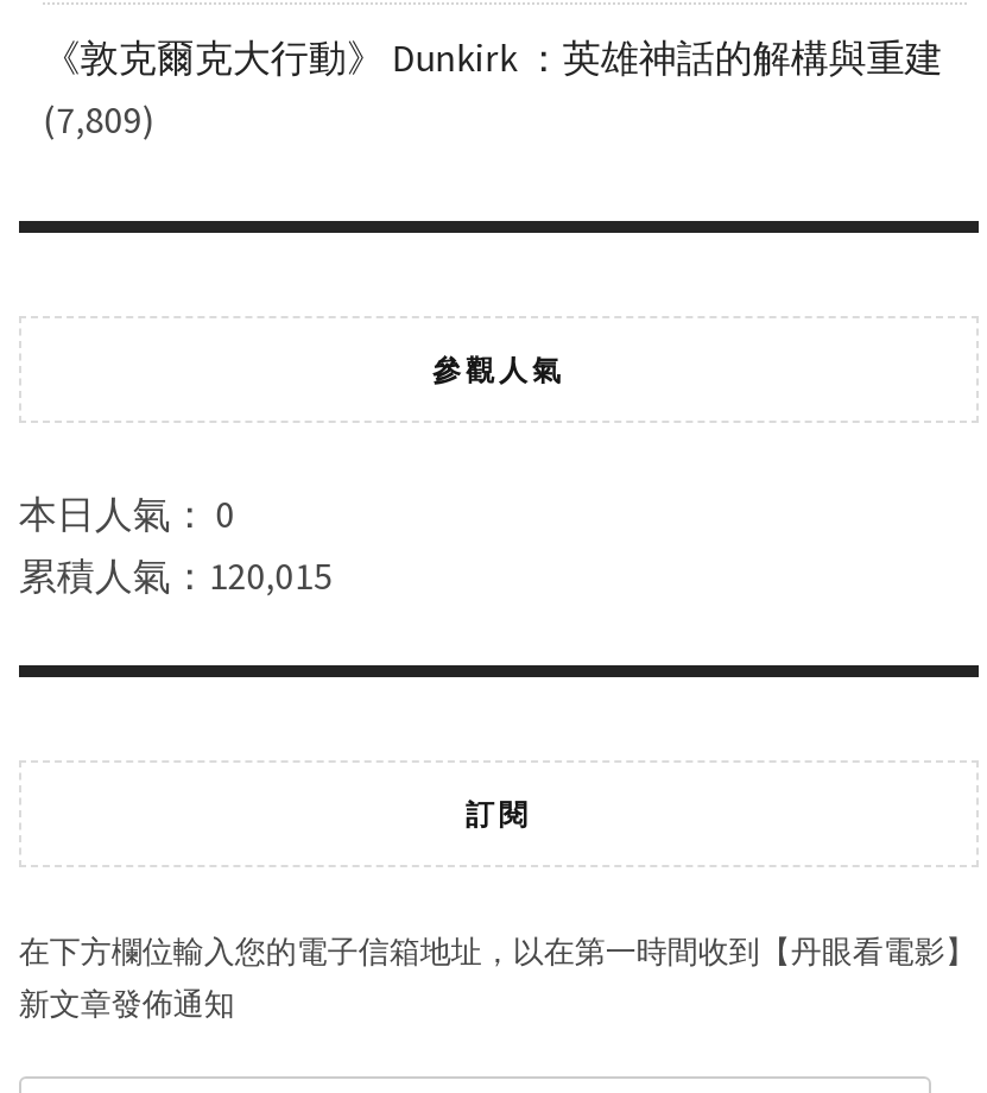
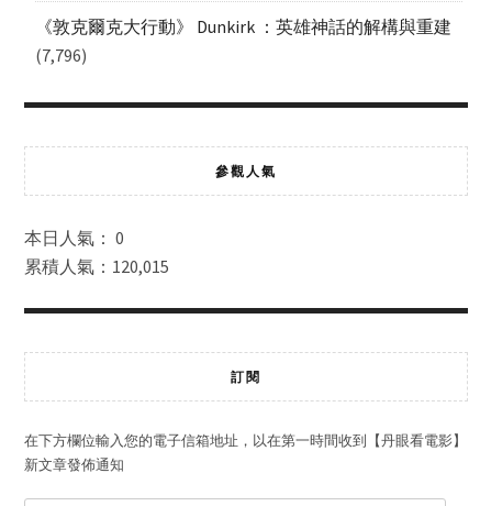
- (7,809)
+ (7,796)
